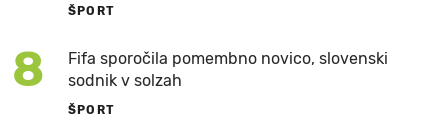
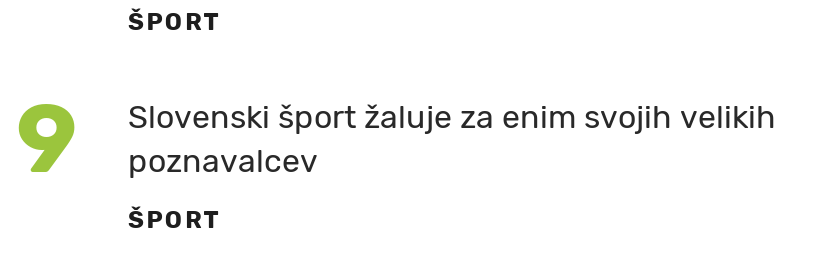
- 8
- Fifa sporočila pomembno novico, slovenski
- sodnik v solzah
+ 9
+ Slovenski šport žaluje za enim svojih velikih
+ poznavalcev
